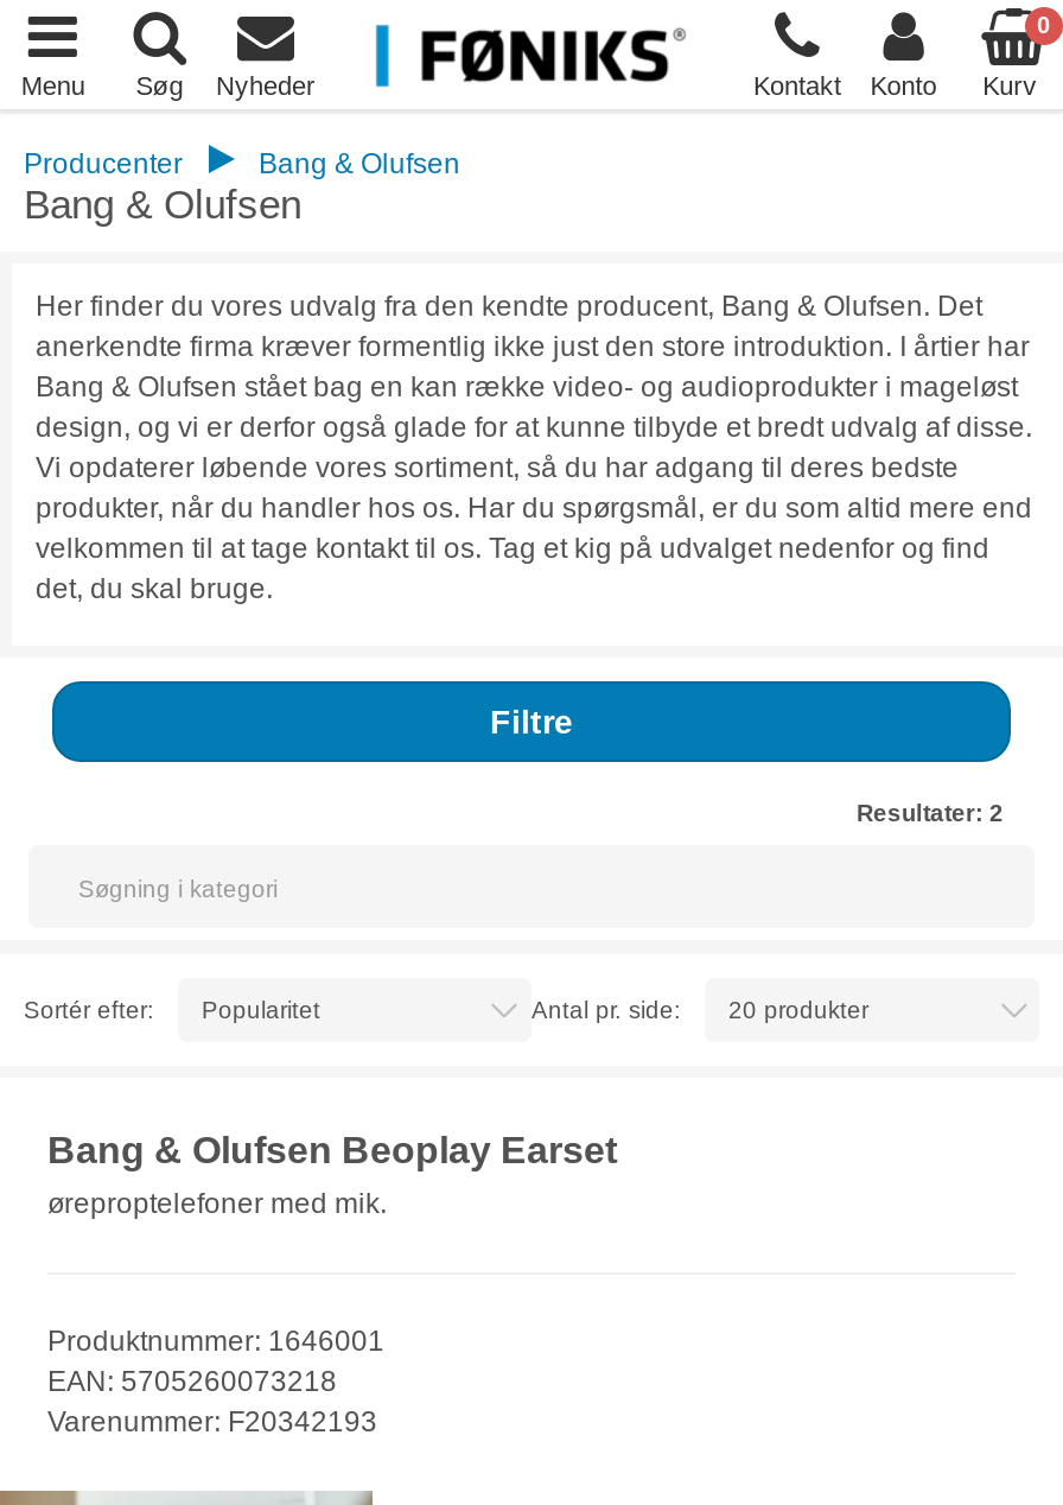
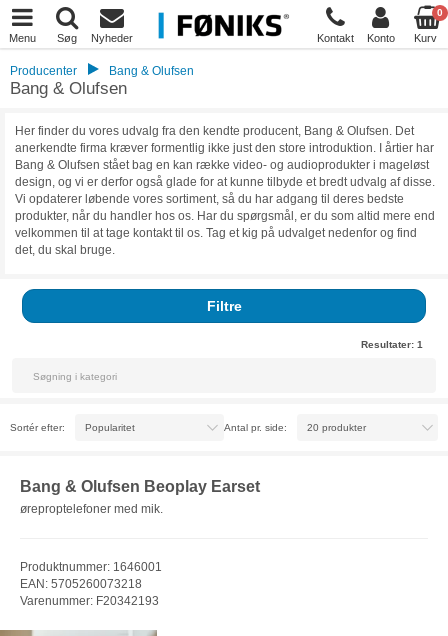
- Resultater: 2
+ Resultater: 1
